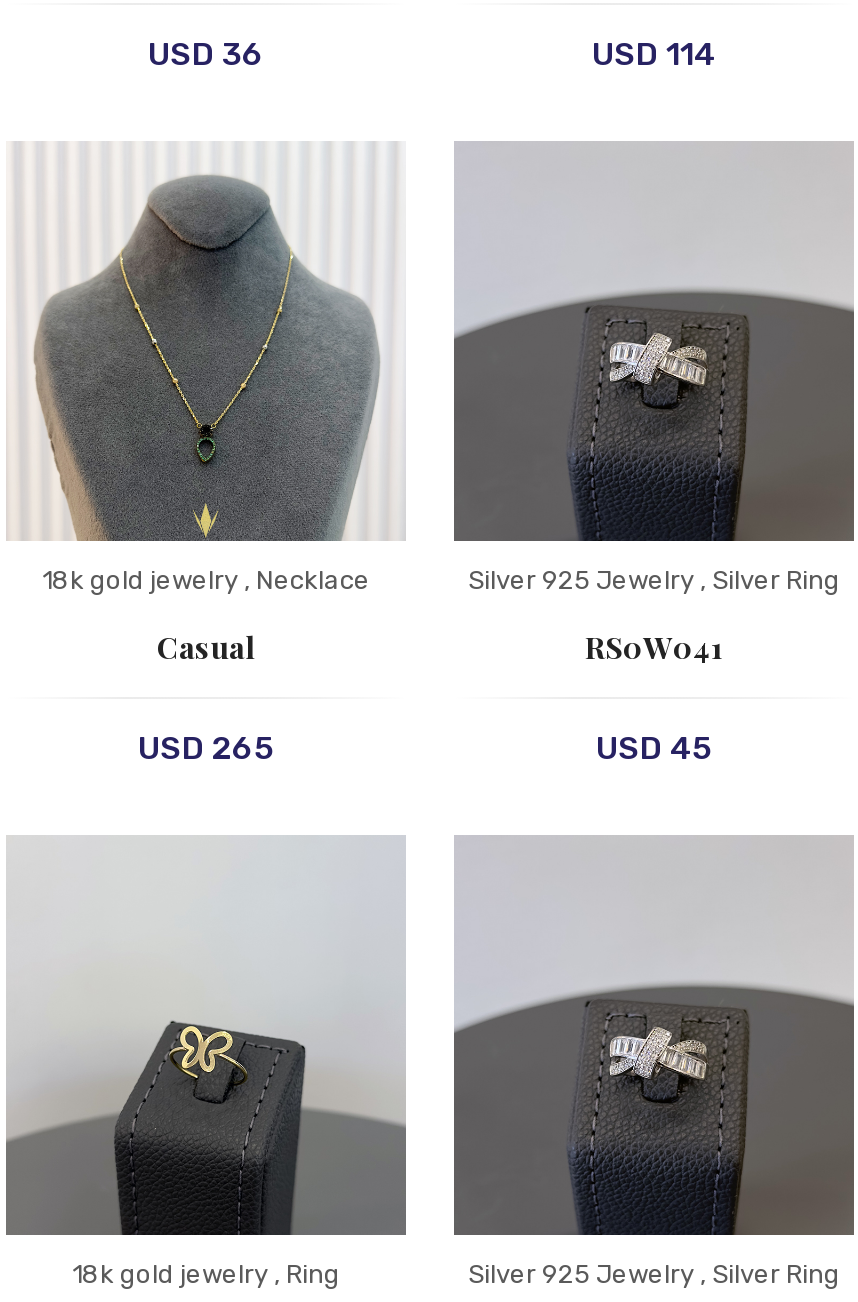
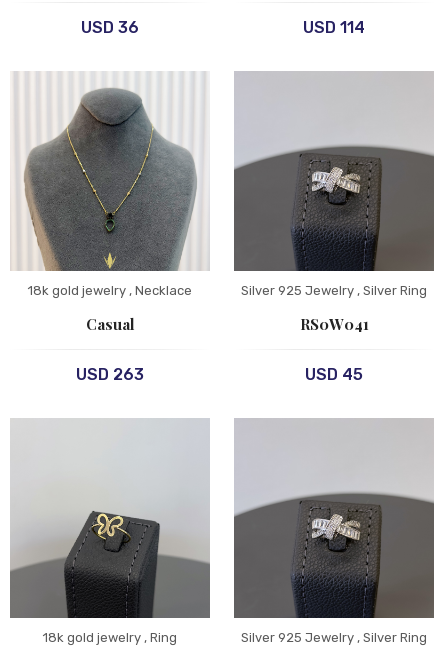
- USD 265
+ USD 263
